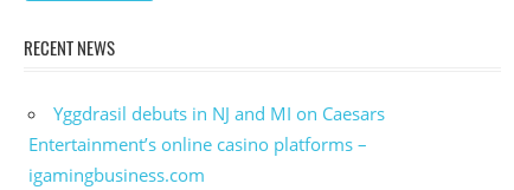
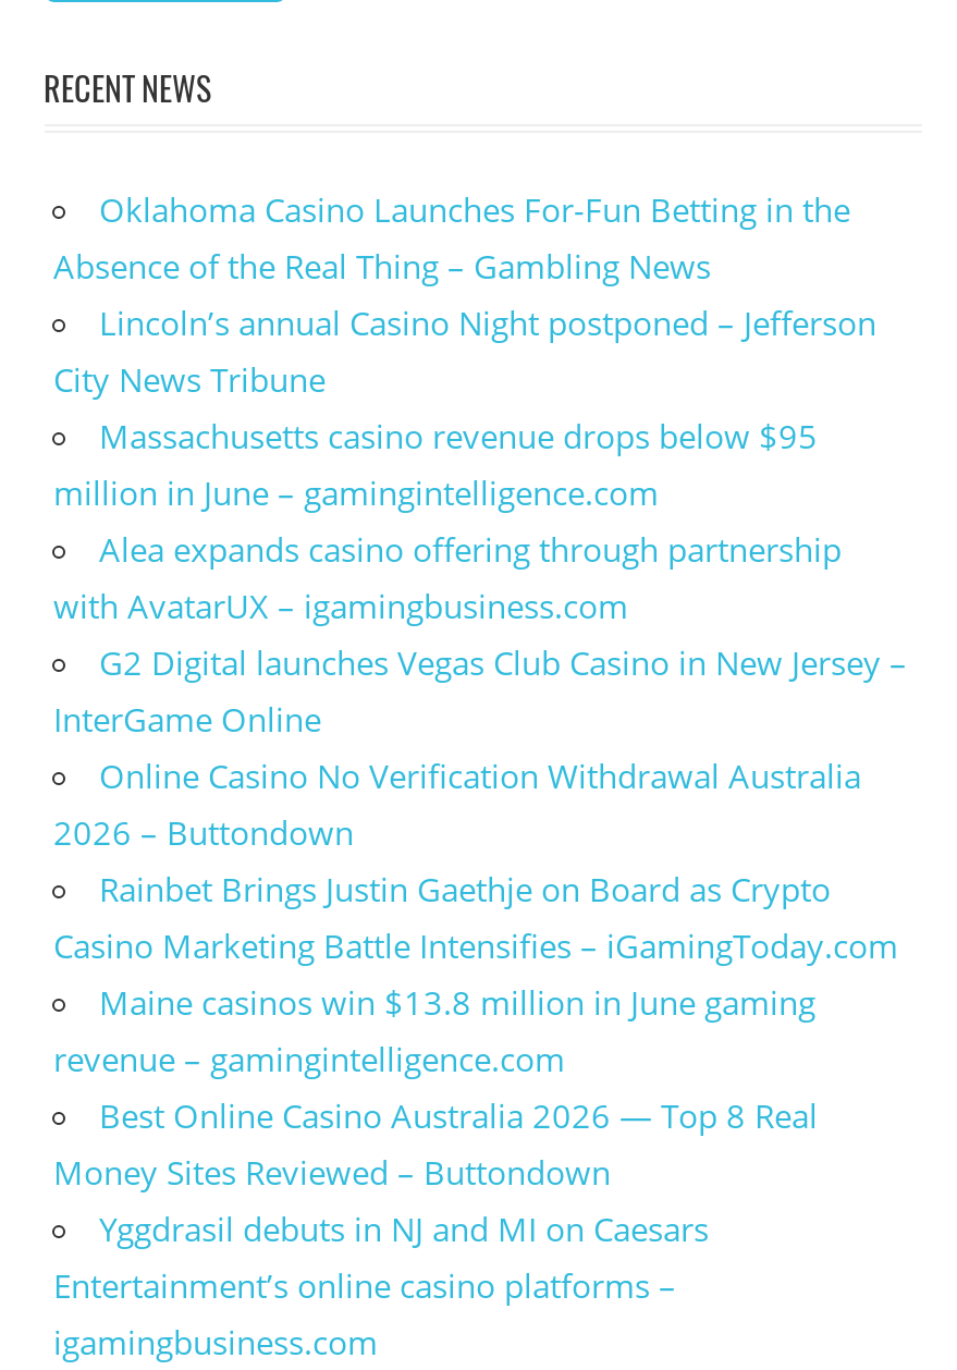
+ Oklahoma Casino Launches For-Fun Betting in the
+ Absence of the Real Thing – Gambling News
+ Lincoln’s annual Casino Night postponed – Jefferson
+ City News Tribune
+ Massachusetts casino revenue drops below $95
+ million in June – gamingintelligence.com
+ Alea expands casino offering through partnership
+ with AvatarUX – igamingbusiness.com
+ G2 Digital launches Vegas Club Casino in New Jersey –
+ InterGame Online
+ Online Casino No Verification Withdrawal Australia
+ 2026 – Buttondown
+ Rainbet Brings Justin Gaethje on Board as Crypto
+ Casino Marketing Battle Intensifies – iGamingToday.com
+ Maine casinos win $13.8 million in June gaming
+ revenue – gamingintelligence.com
+ Best Online Casino Australia 2026 — Top 8 Real
+ Money Sites Reviewed – Buttondown
